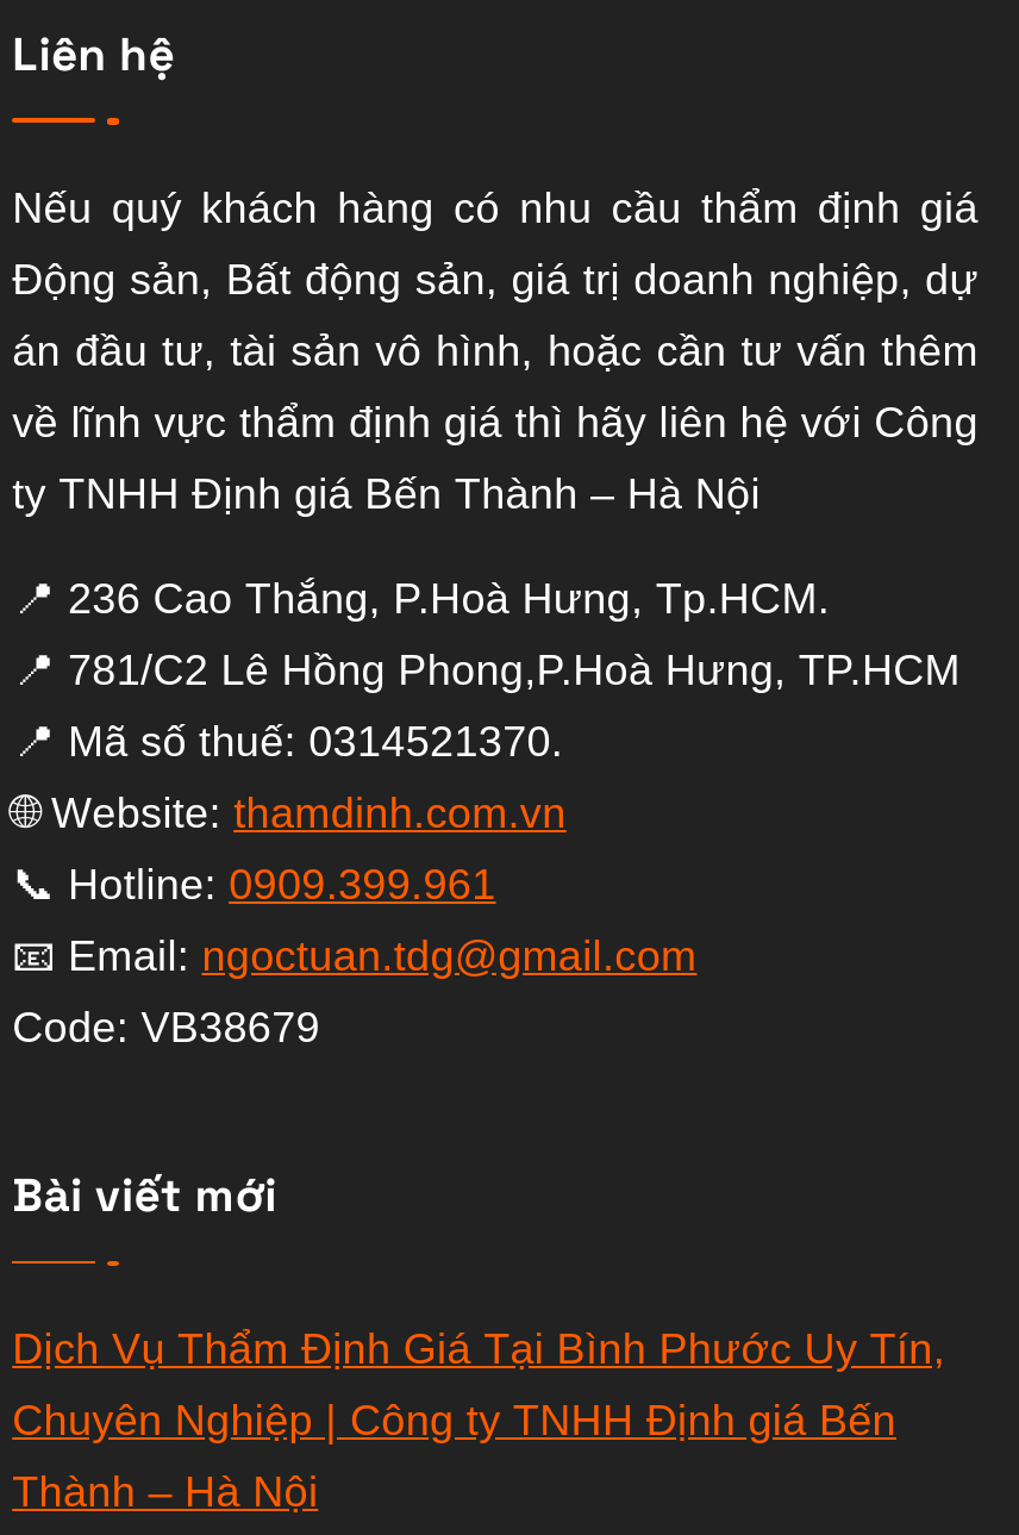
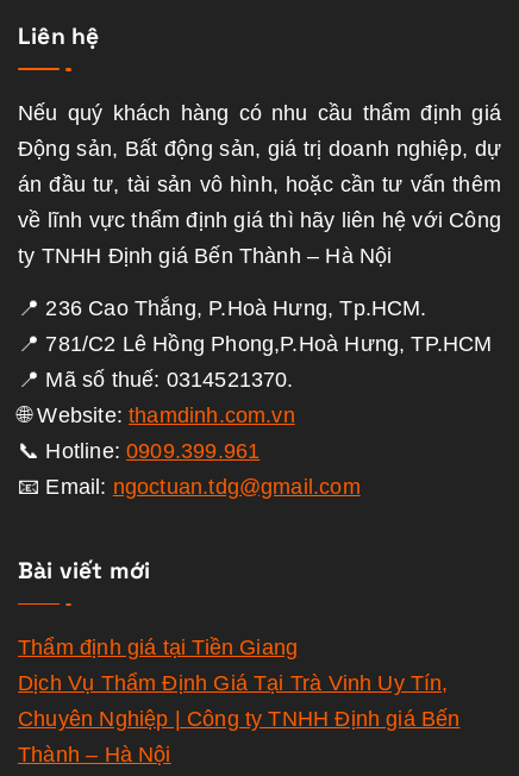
- Code: VB38679

moved up: Bài viết mới

- Dịch Vụ Thẩm Định Giá Tại Bình Phước Uy Tín,
+ Thẩm định giá tại Tiền Giang
+ Dịch Vụ Thẩm Định Giá Tại Trà Vinh Uy Tín,
